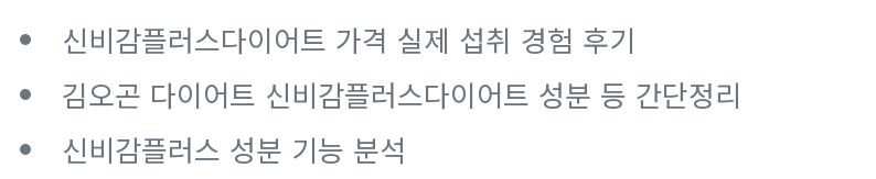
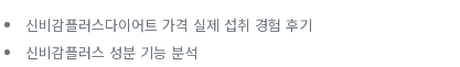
- 김오곤 다이어트 신비감플러스다이어트 성분 등 간단정리
